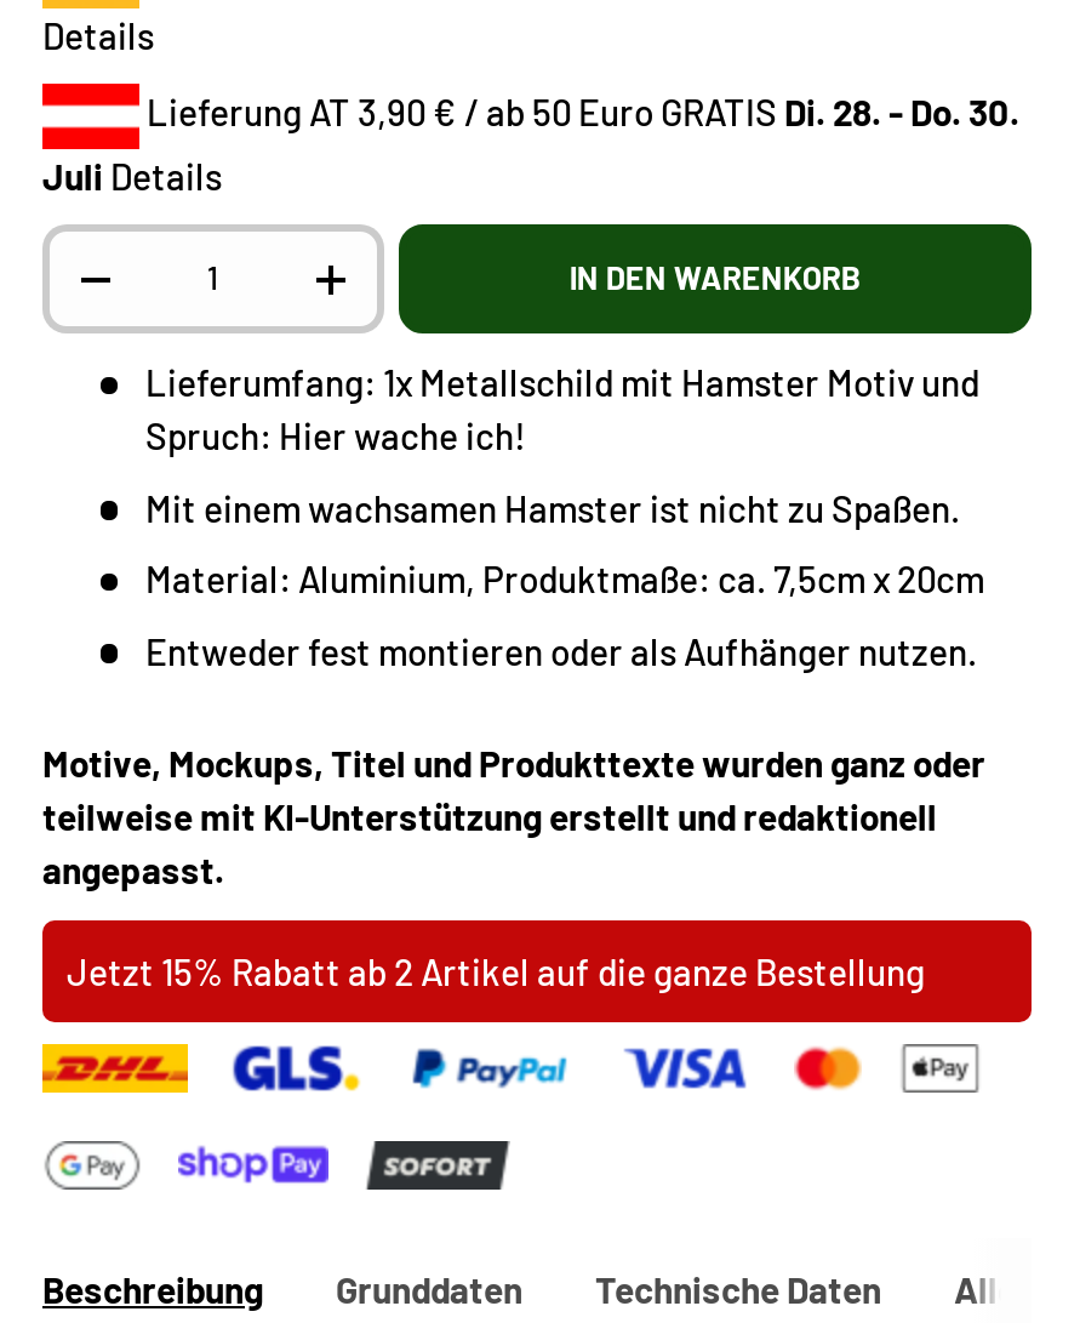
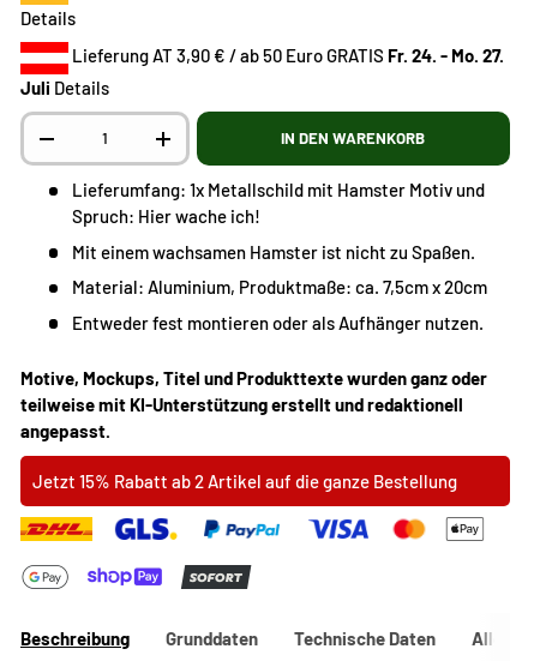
- Lieferung AT 3,90 € / ab 50 Euro GRATIS Di. 28. - Do. 30.
+ Lieferung AT 3,90 € / ab 50 Euro GRATIS Fr. 24. - Mo. 27.
